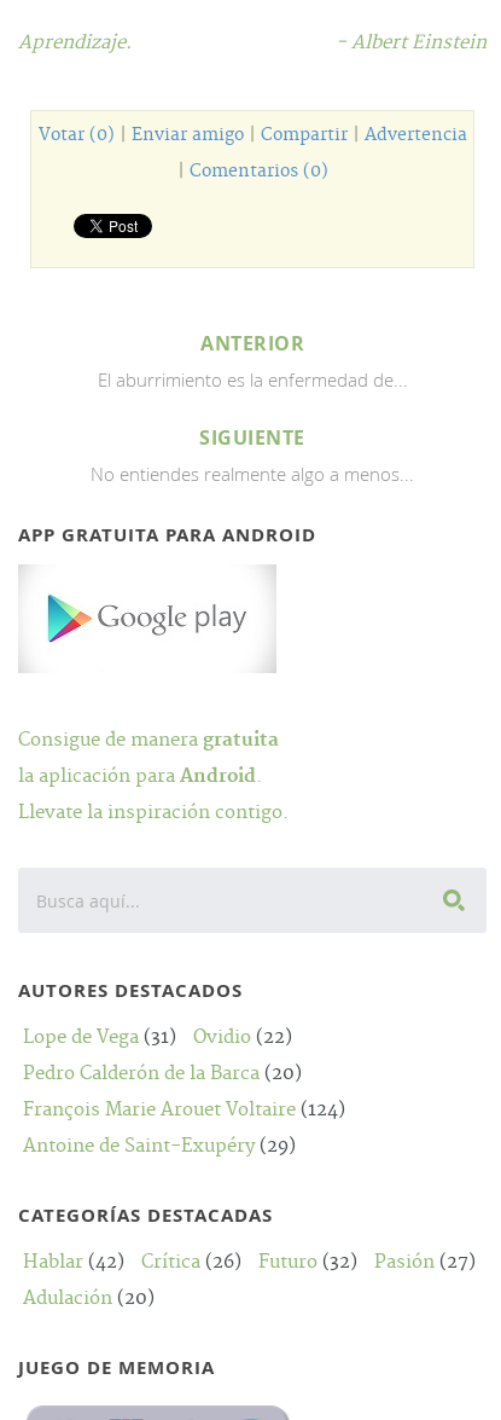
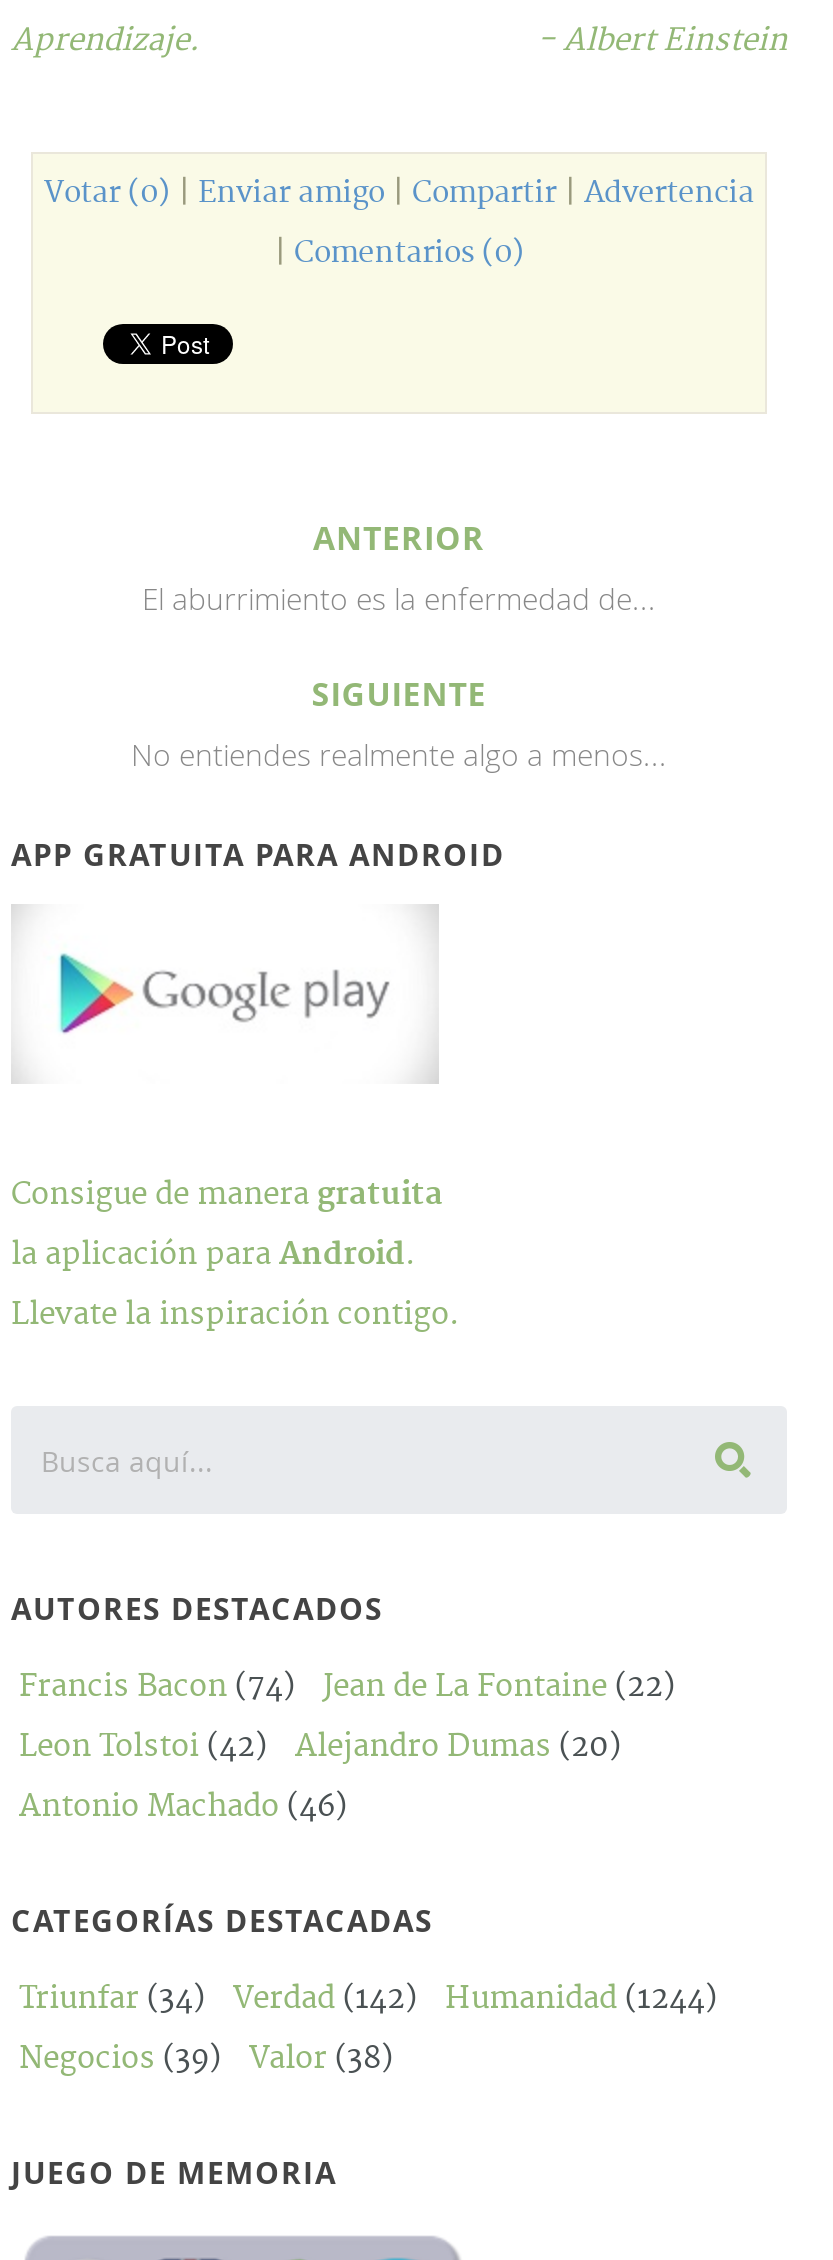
- Lope de Vega (31)
- Ovidio (22)
- Pedro Calderón de la Barca (20)
- François Marie Arouet Voltaire (124)
- Antoine de Saint-Exupéry (29)
+ Francis Bacon (74)
+ Jean de La Fontaine (22)
+ Leon Tolstoi (42)
+ Alejandro Dumas (20)
+ Antonio Machado (46)

- Hablar (42)
- Crítica (26)
- Futuro (32)
- Pasión (27)
+ Triunfar (34)
+ Verdad (142)
+ Humanidad (1244)

- Adulación (20)
+ Negocios (39)
+ Valor (38)
